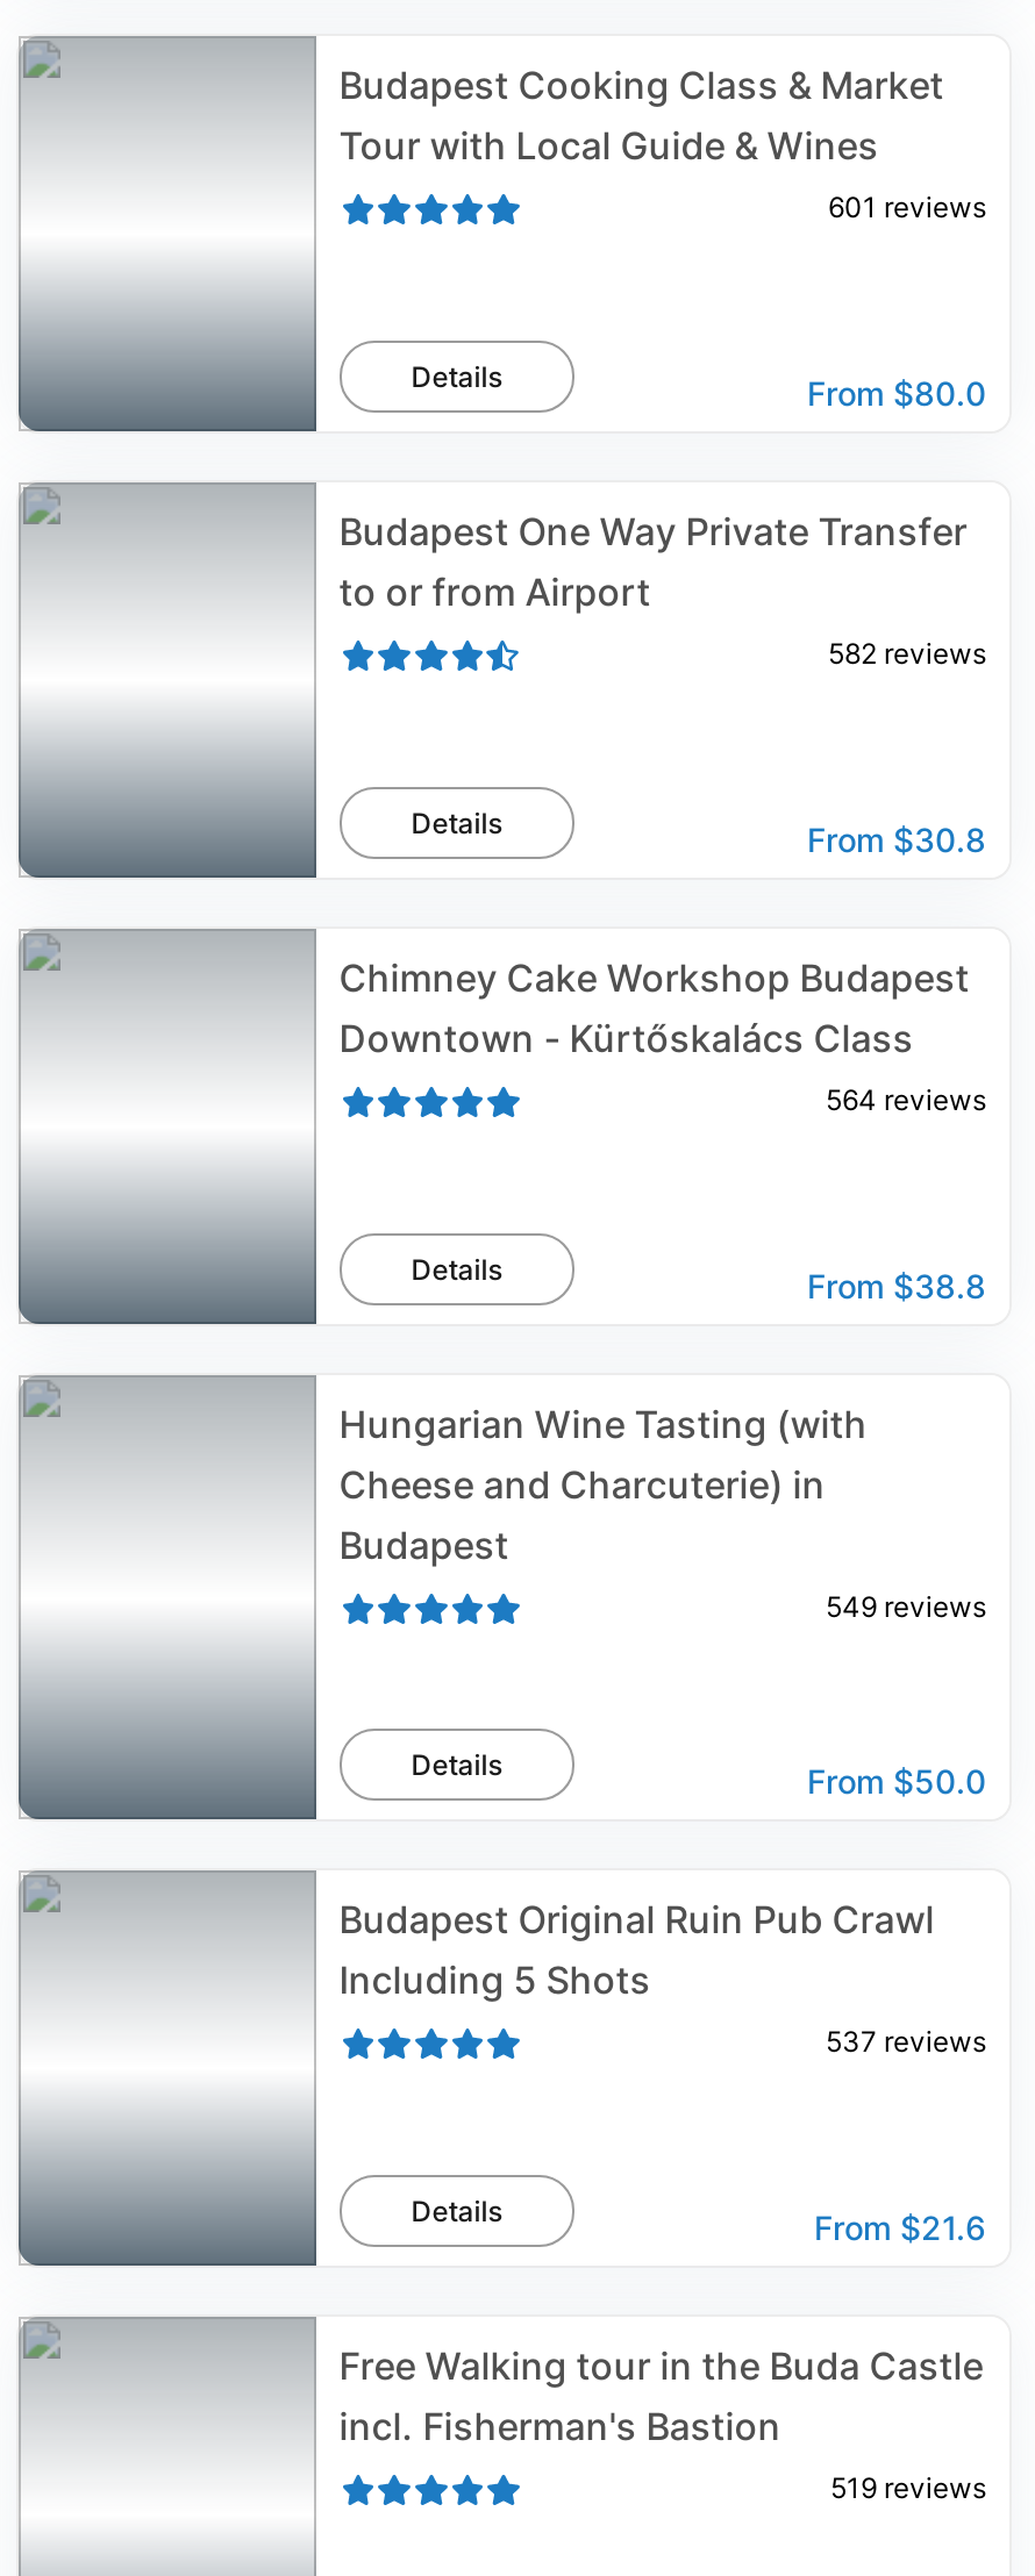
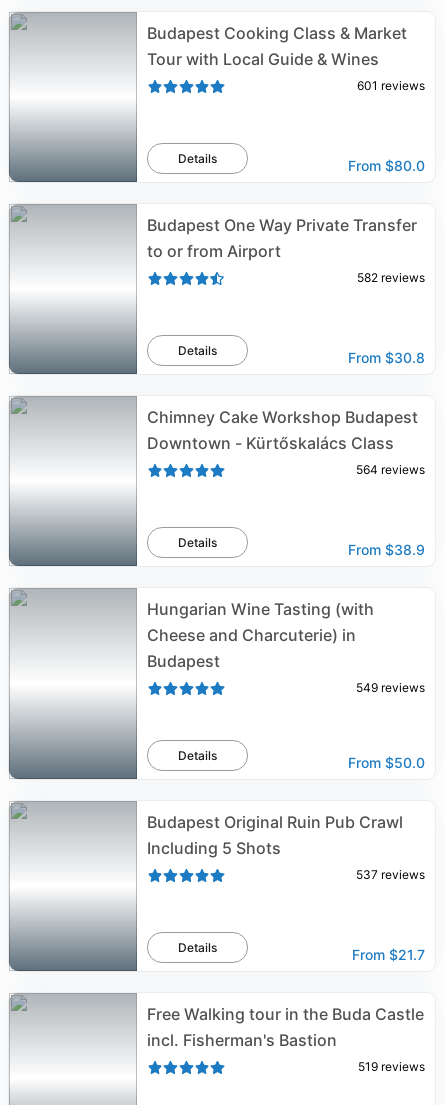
- From $38.8
+ From $38.9

- From $21.6
+ From $21.7
